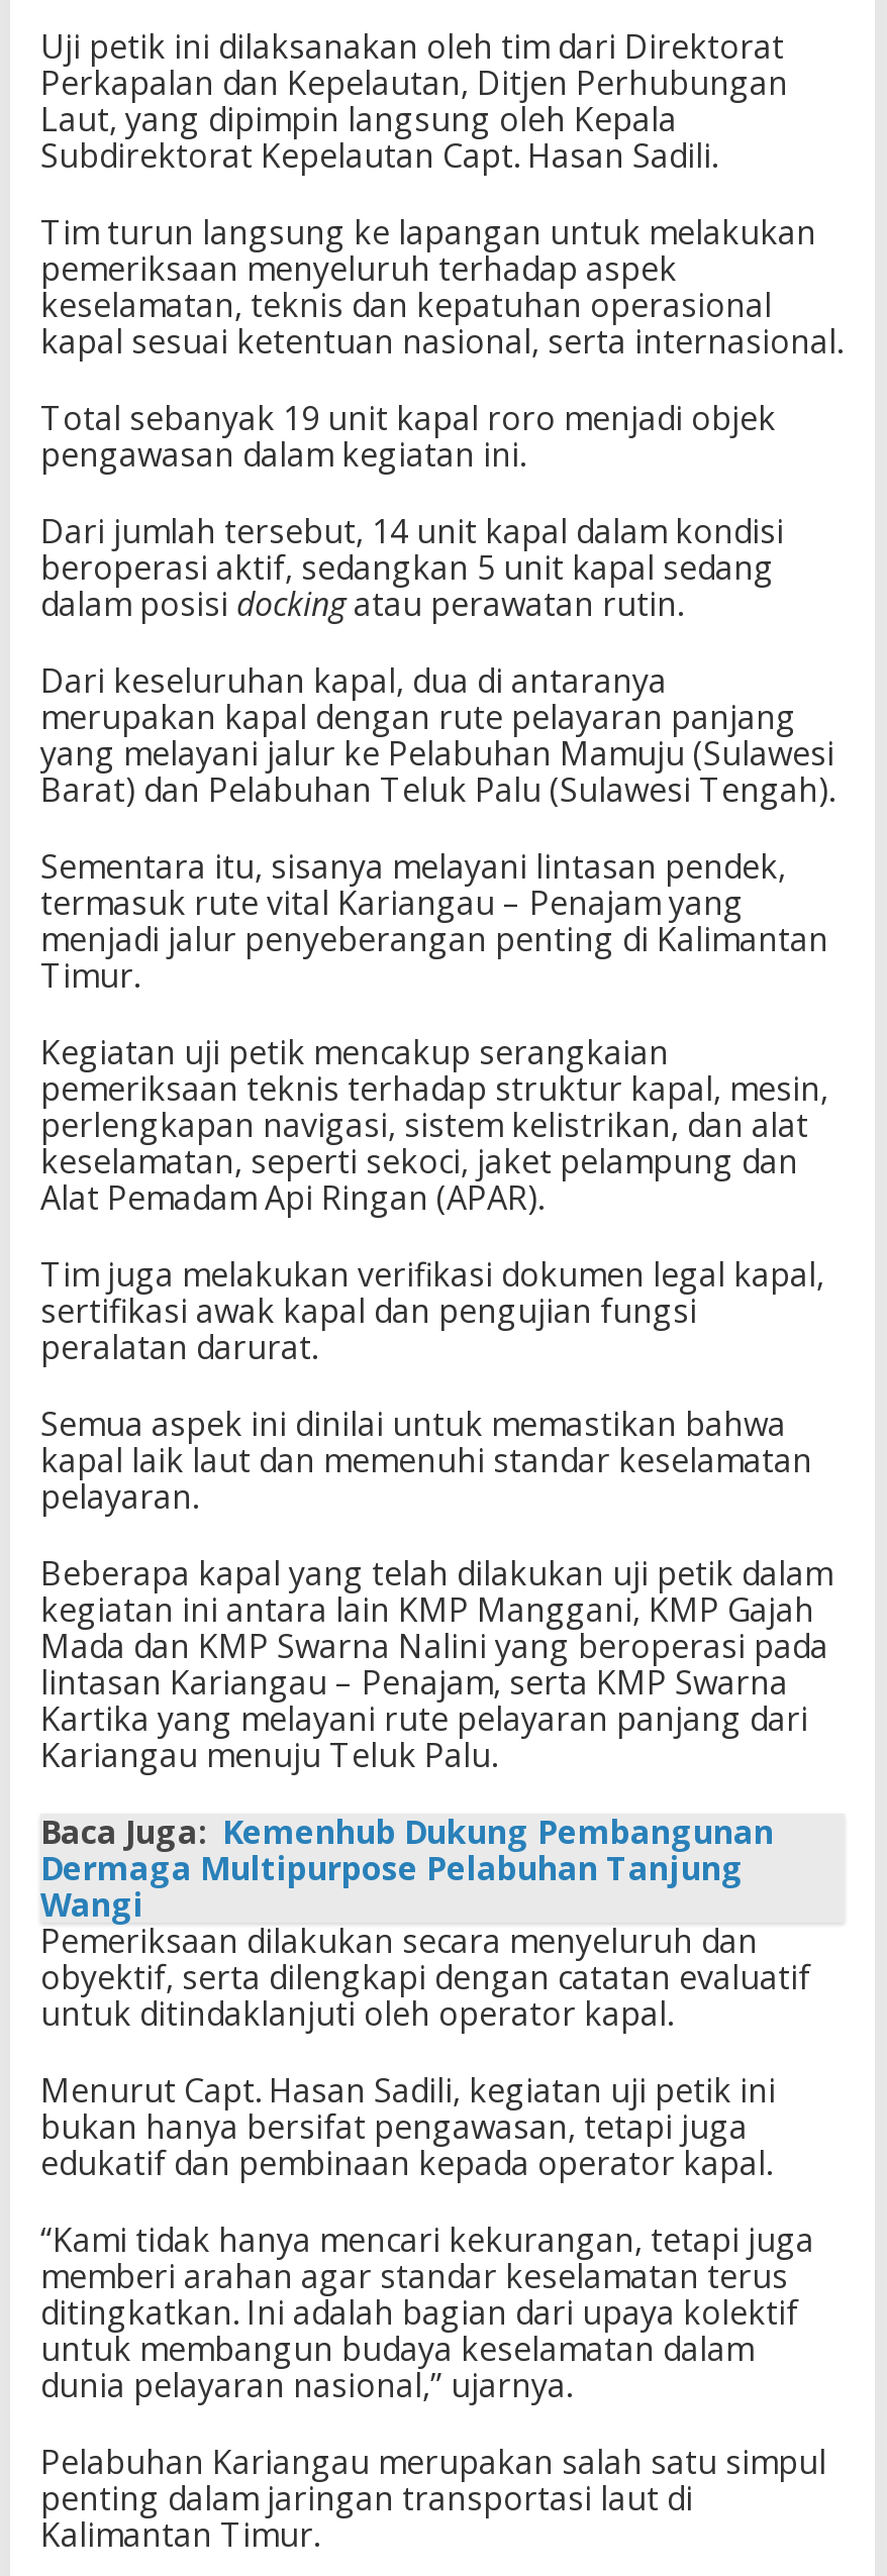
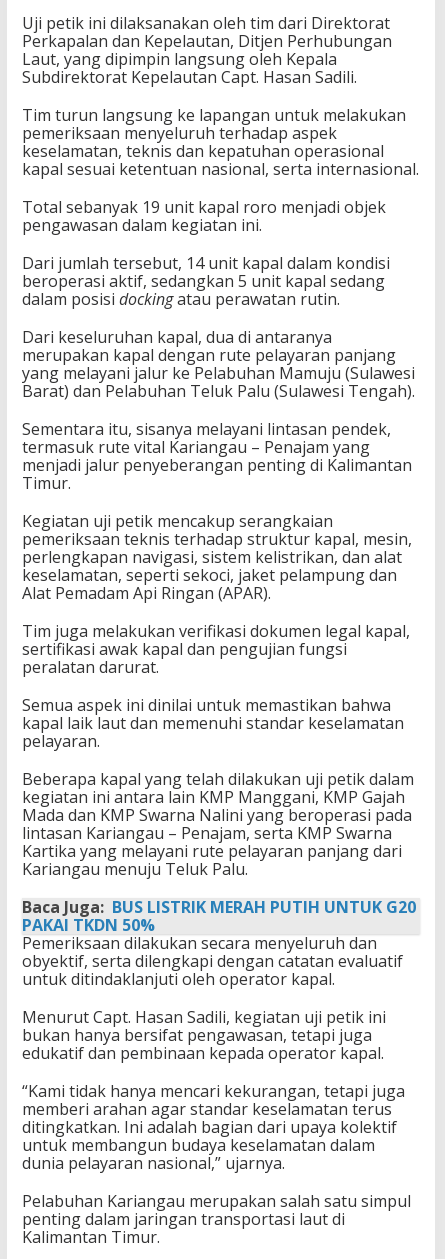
- Baca Juga: Kemenhub Dukung Pembangunan
- Dermaga Multipurpose Pelabuhan Tanjung
- Wangi
+ Baca Juga: BUS LISTRIK MERAH PUTIH UNTUK G20
+ PAKAI TKDN 50%
